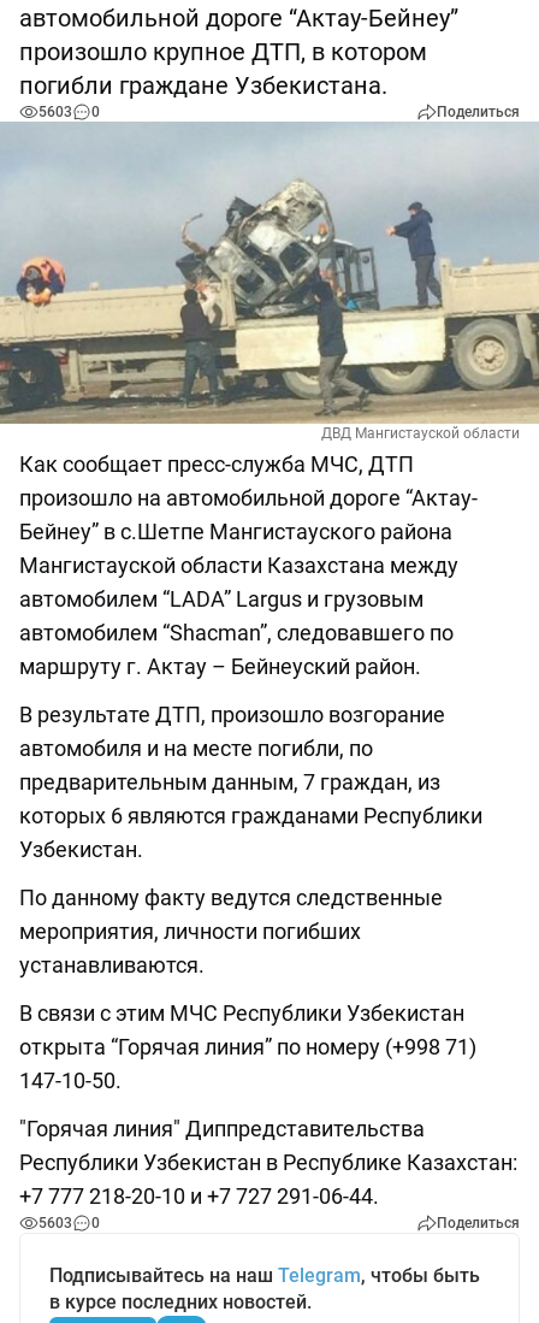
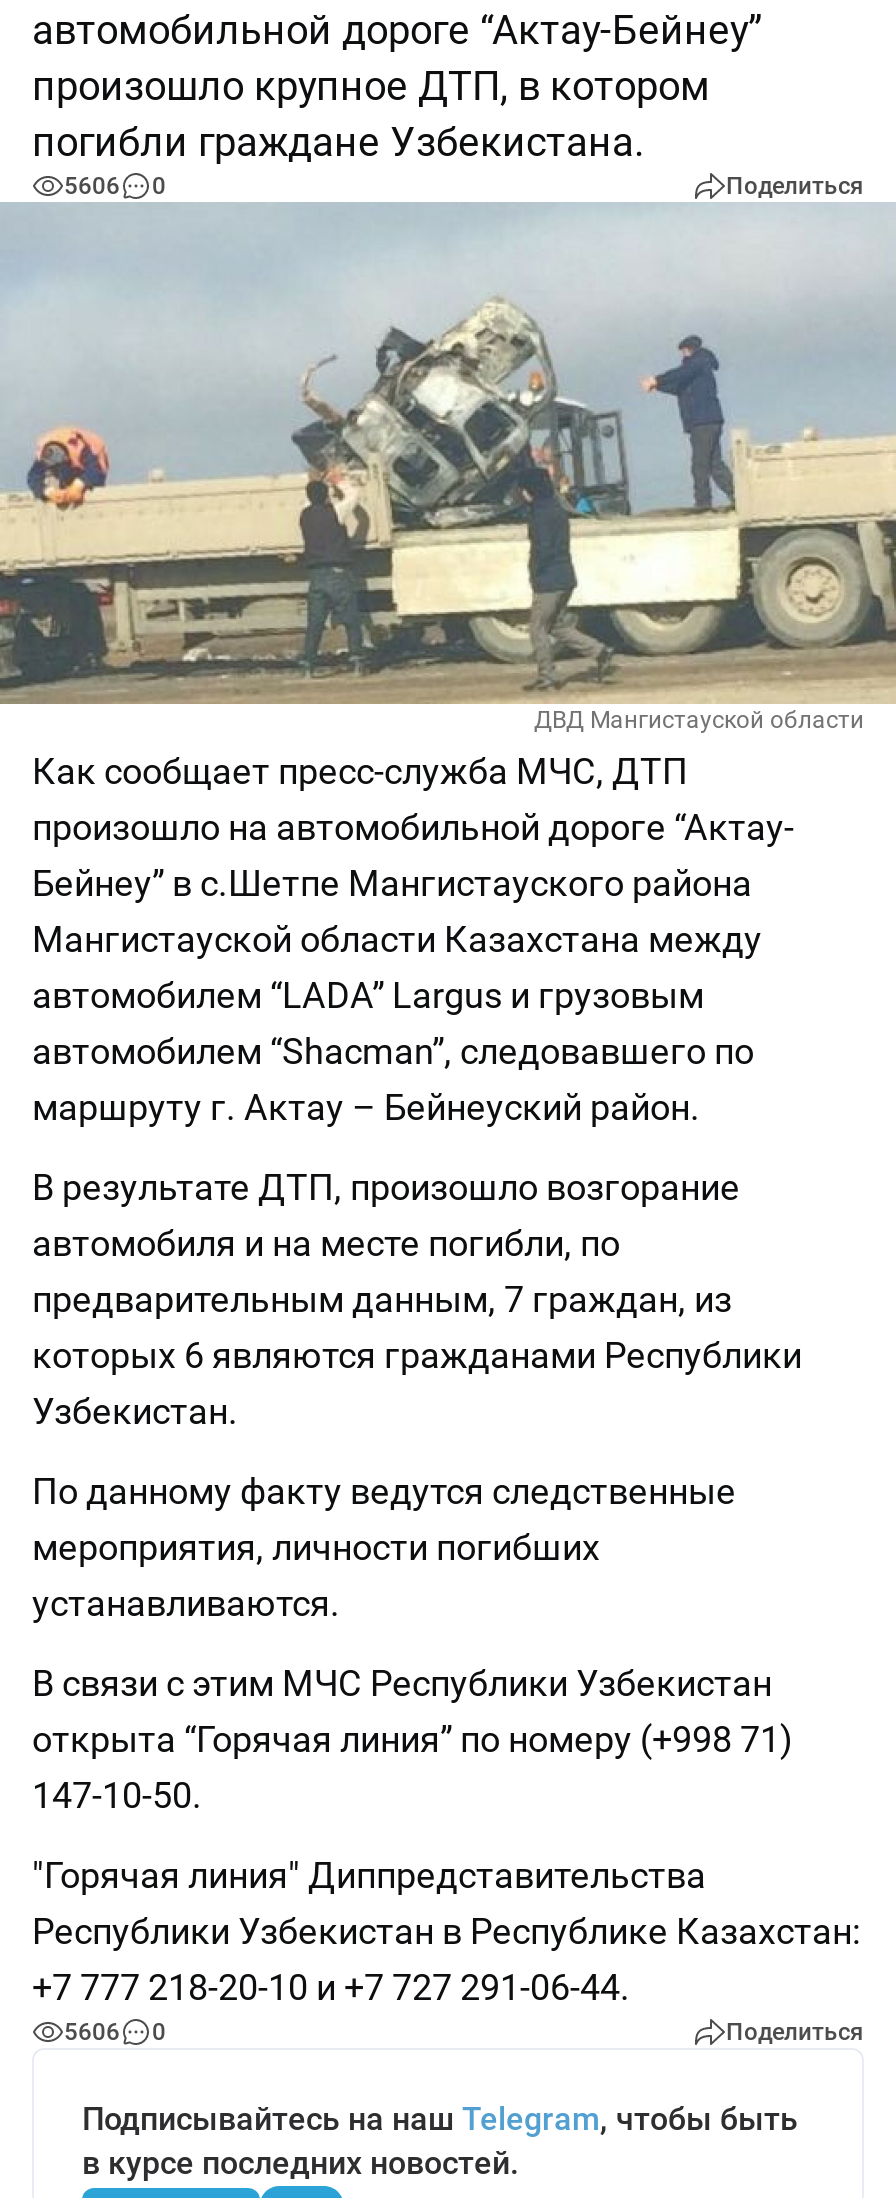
- 5603 0
+ 5606 0

- 5603
+ 5606
